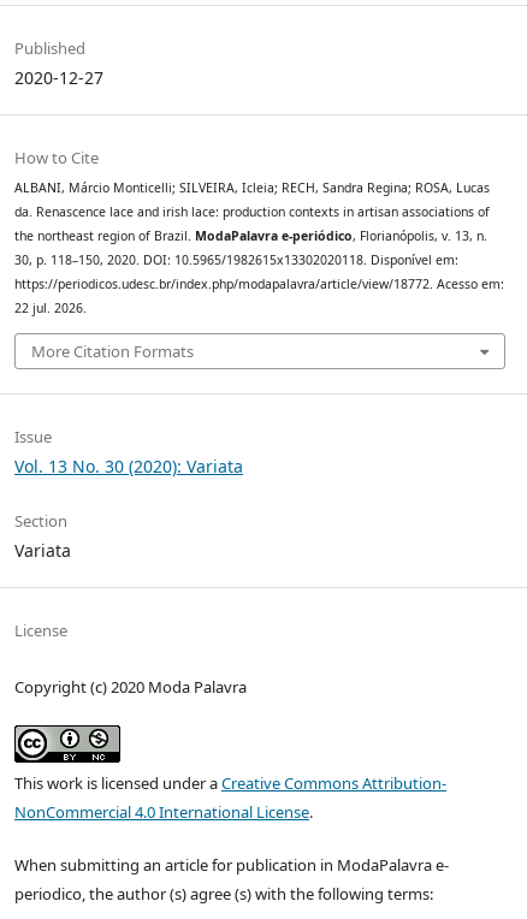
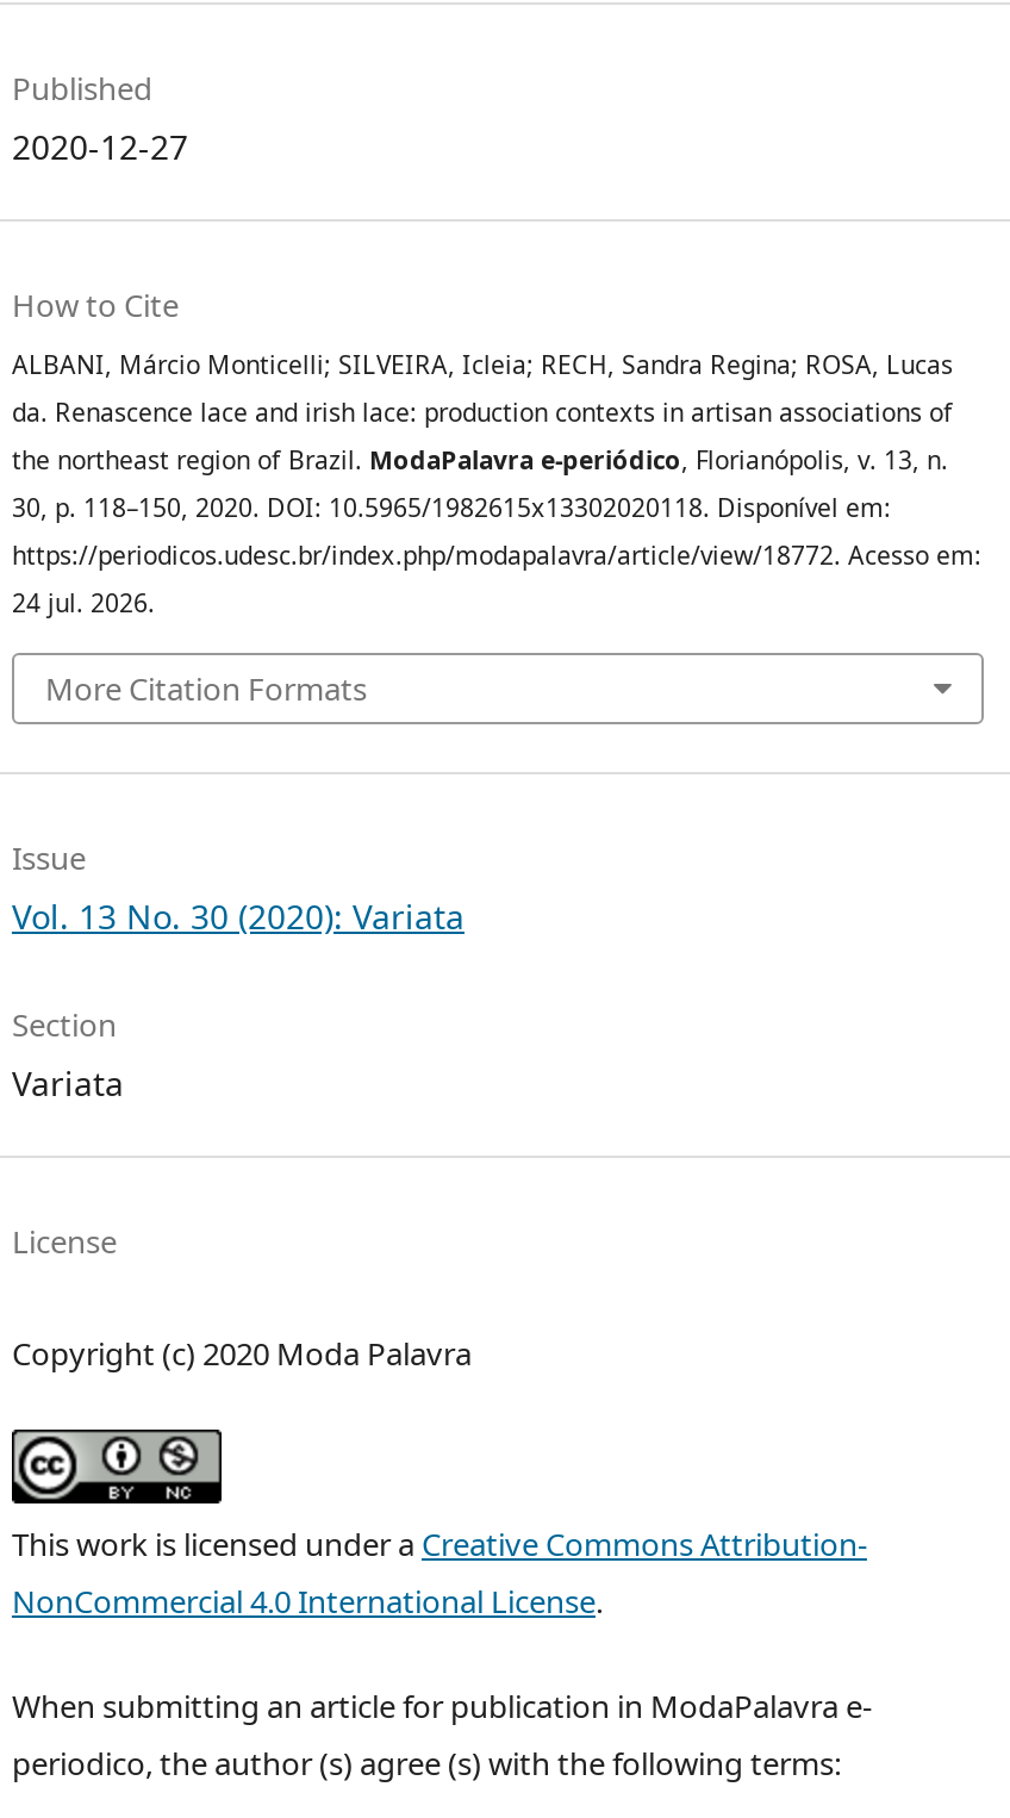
- 22 jul. 2026.
+ 24 jul. 2026.
